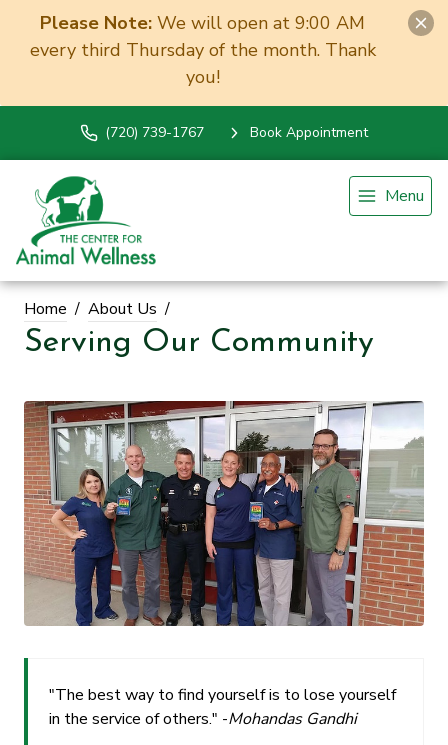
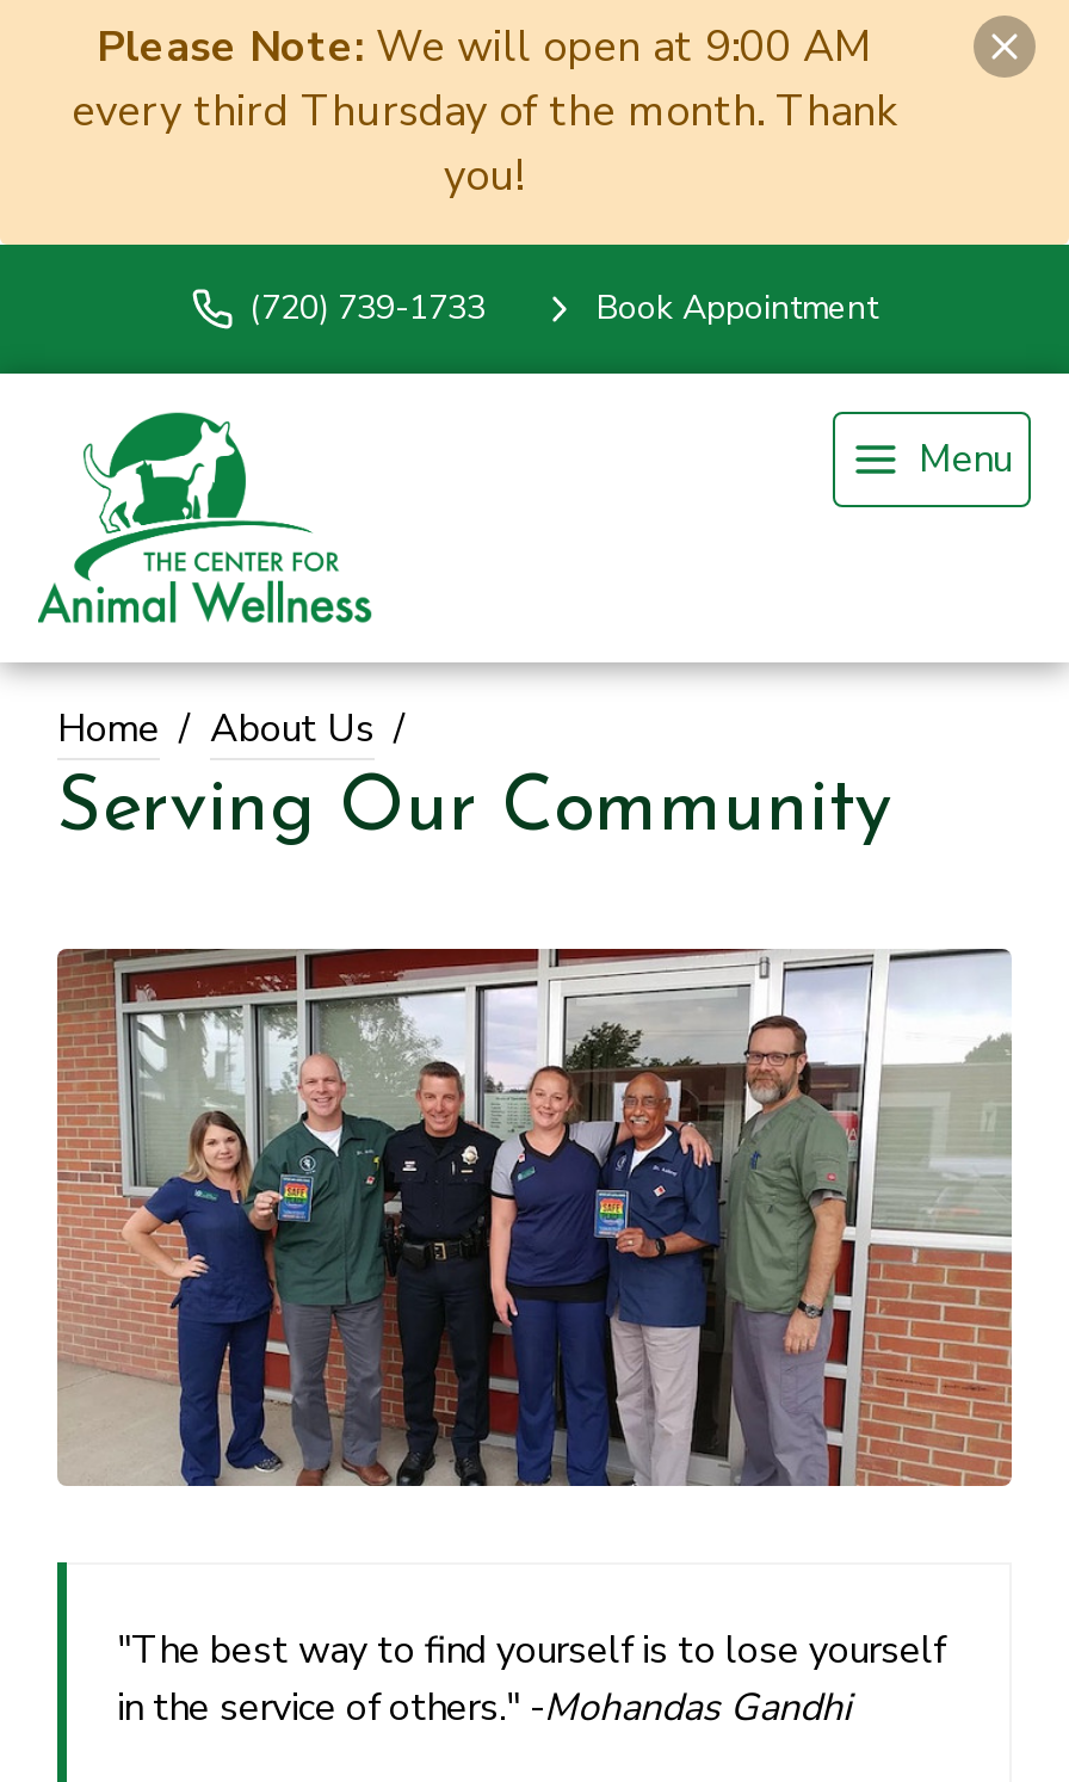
- (720) 739-1767
+ (720) 739-1733
